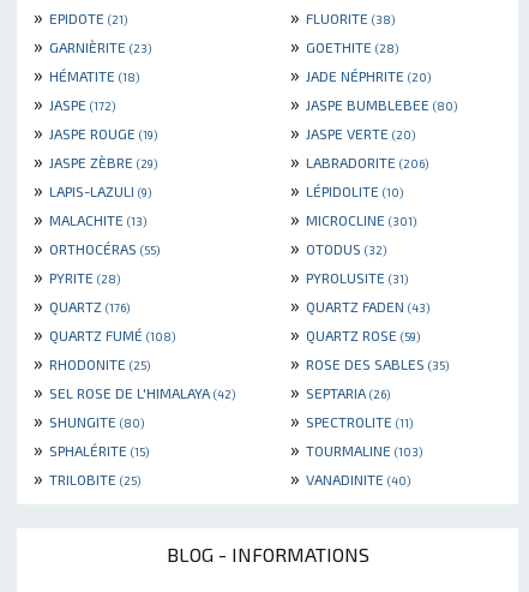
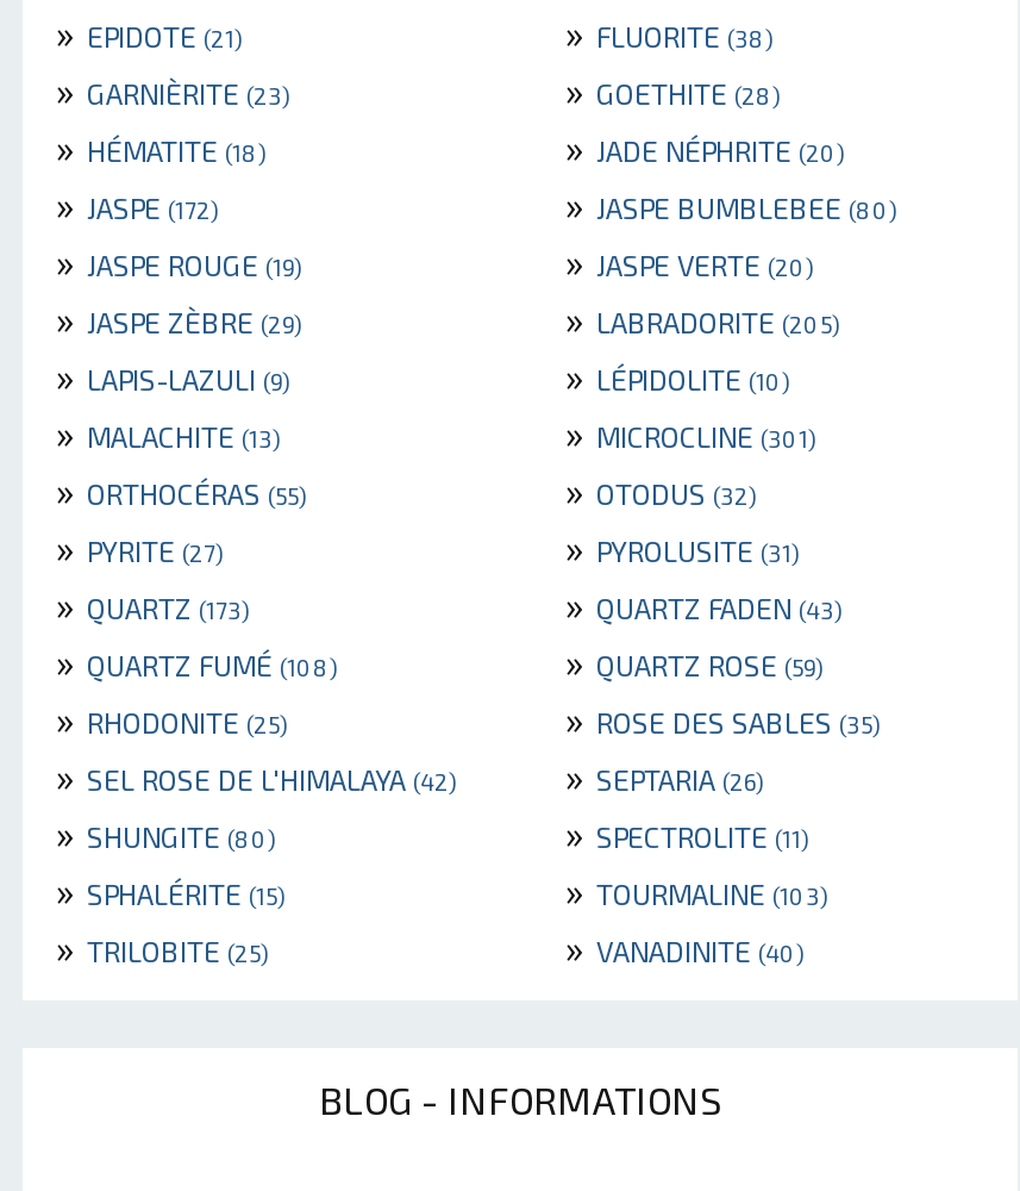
- » LABRADORITE (206)
+ » LABRADORITE (205)

- » PYRITE (28)
+ » PYRITE (27)

- » QUARTZ (176)
+ » QUARTZ (173)
